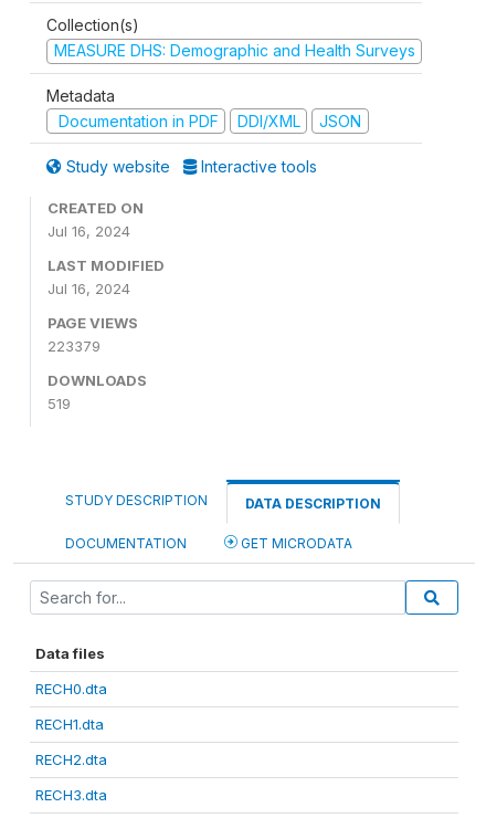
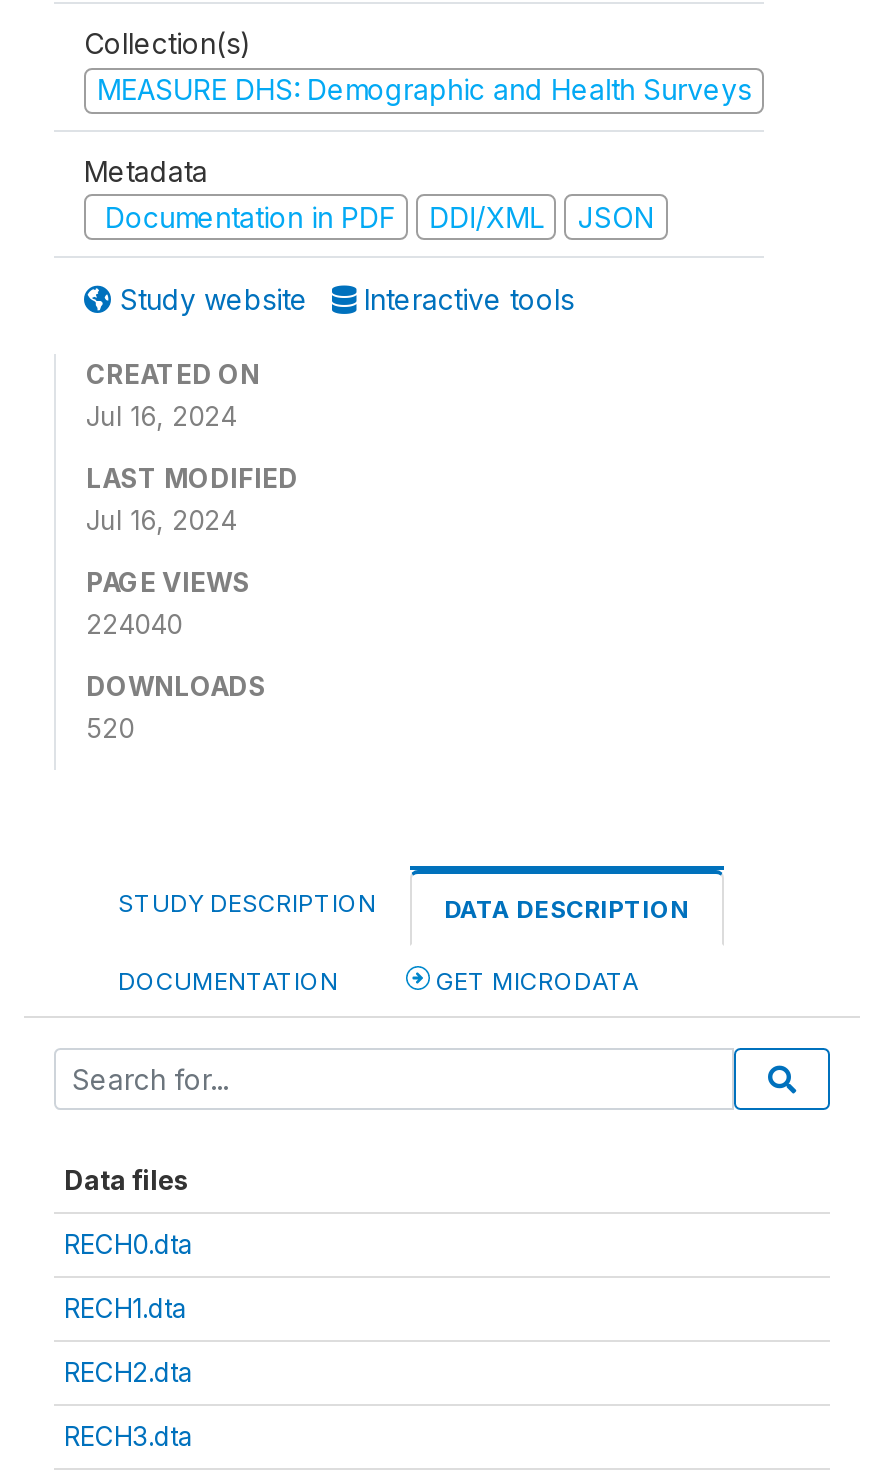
- 223379
+ 224040

- 519
+ 520
